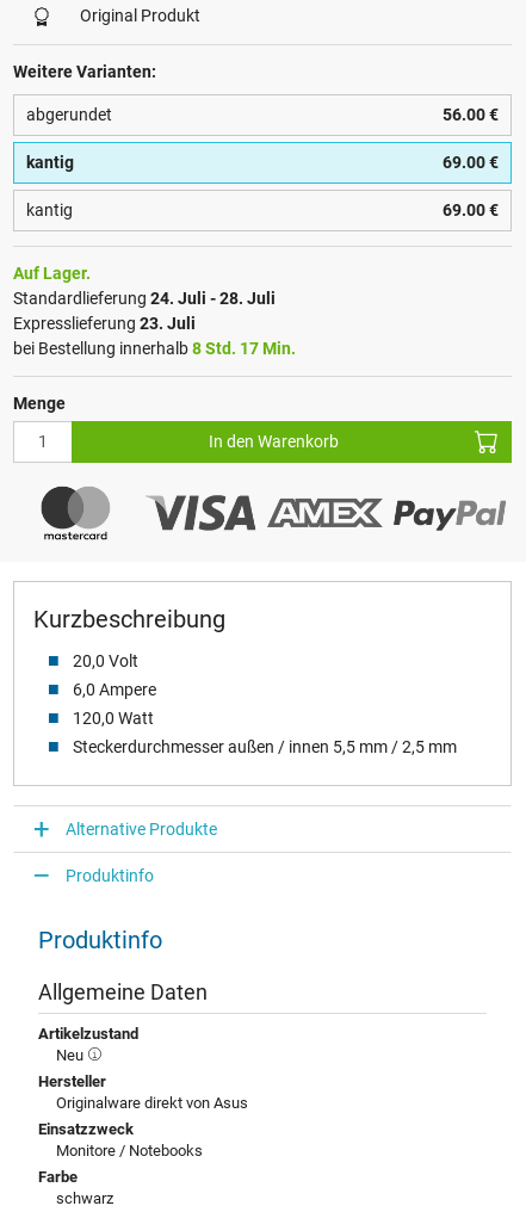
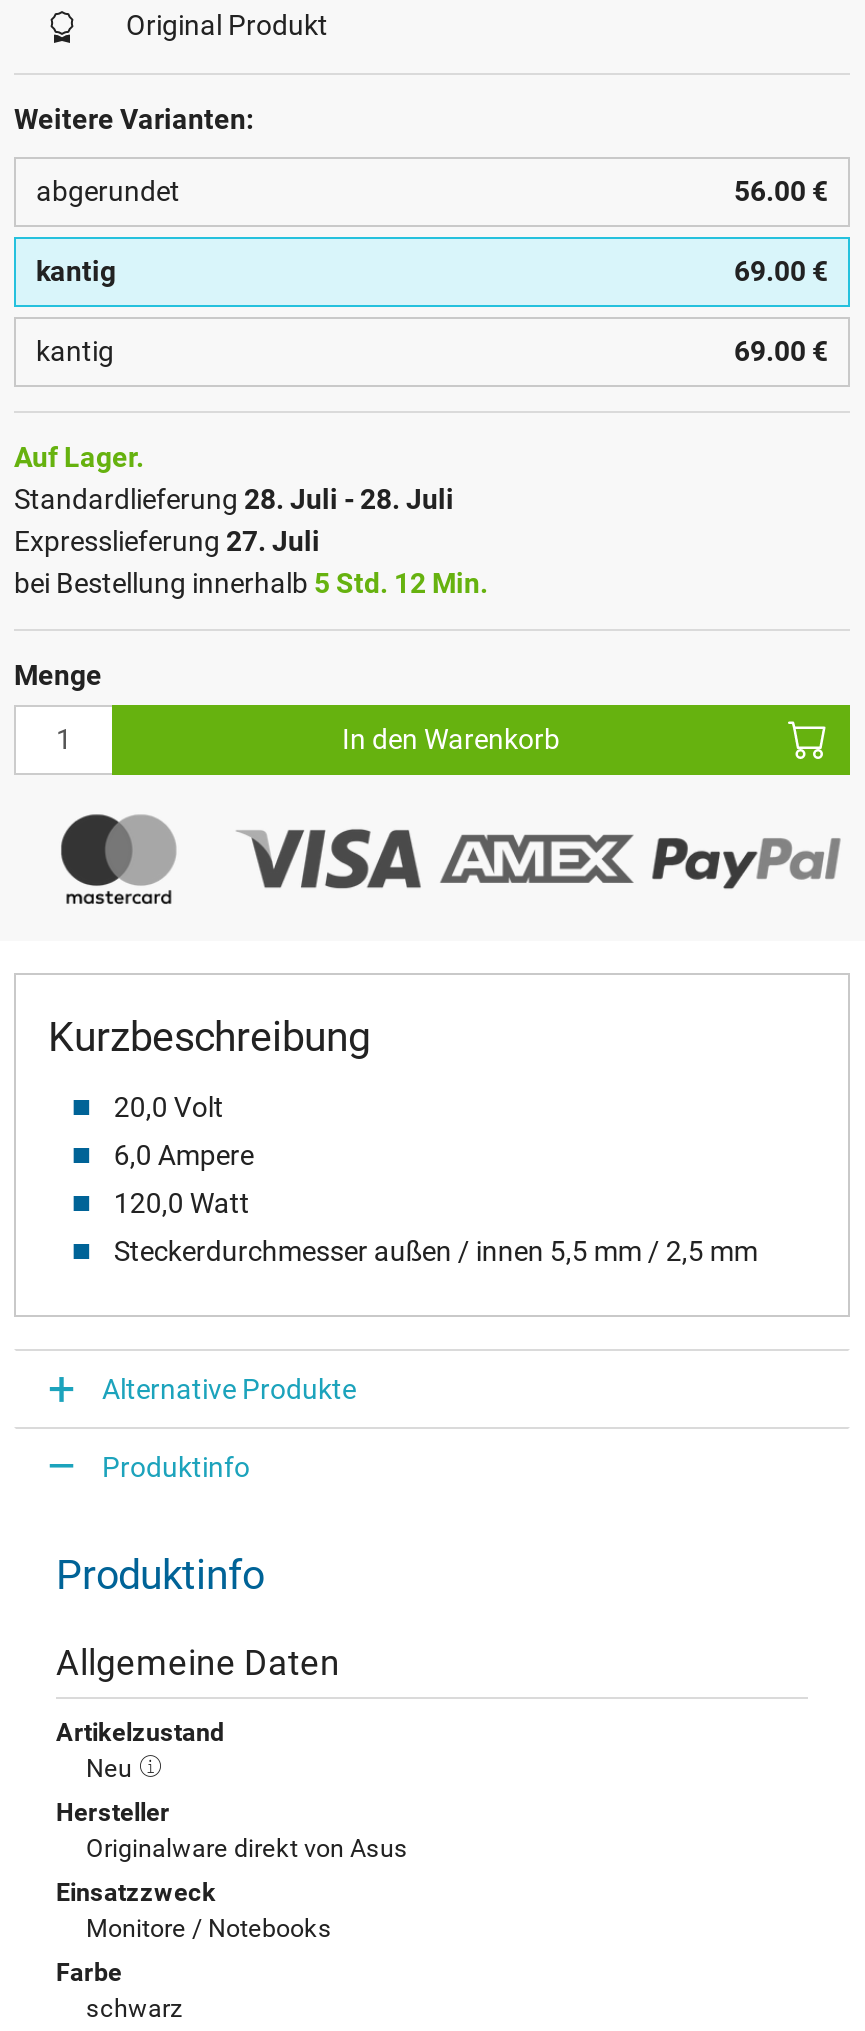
- Standardlieferung 24. Juli - 28. Juli
+ Standardlieferung 28. Juli - 28. Juli

- Expresslieferung 23. Juli
+ Expresslieferung 27. Juli

- bei Bestellung innerhalb 8 Std. 17 Min.
+ bei Bestellung innerhalb 5 Std. 12 Min.
